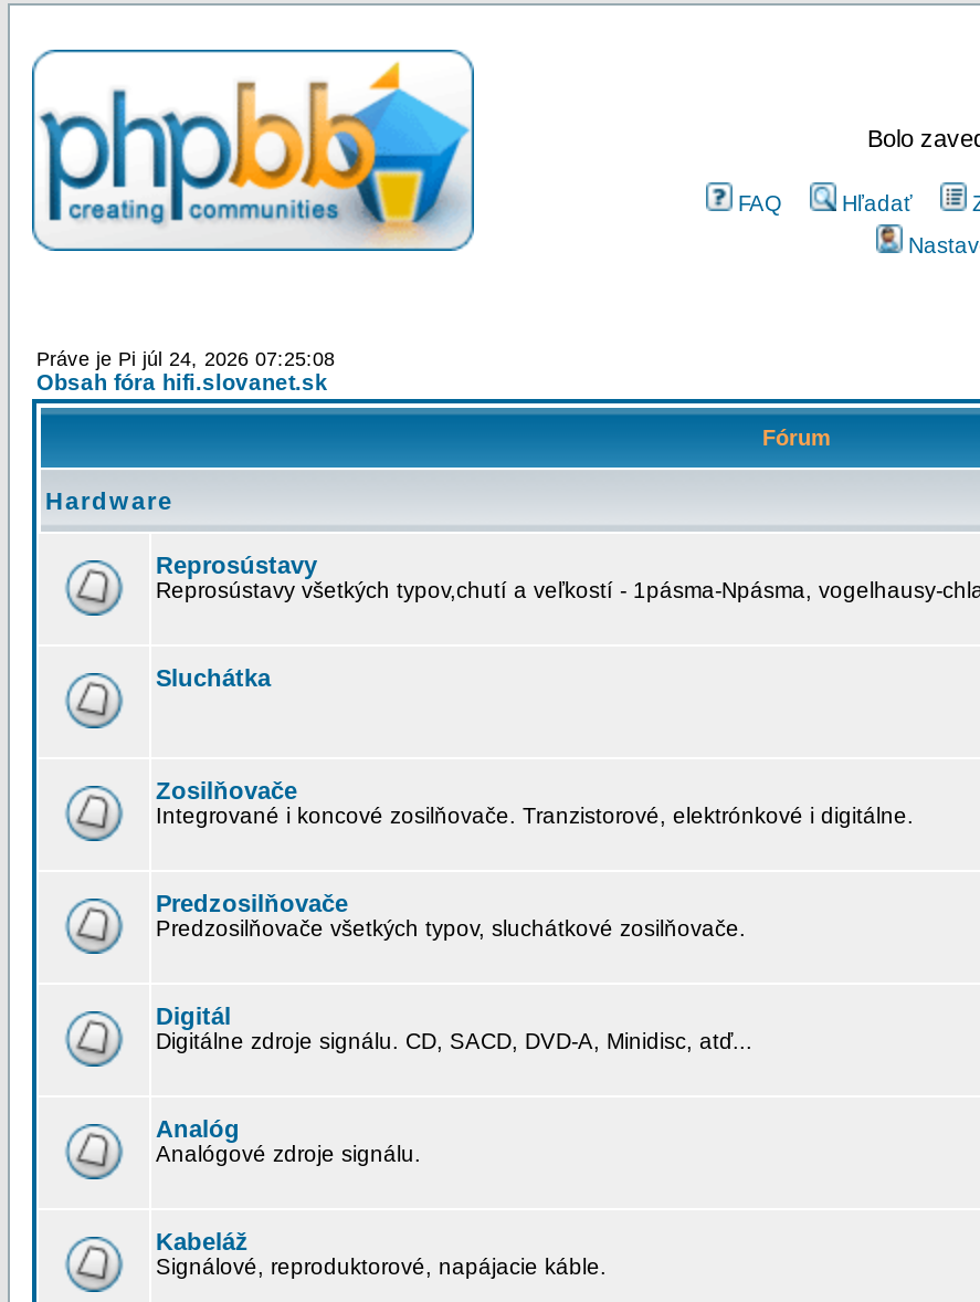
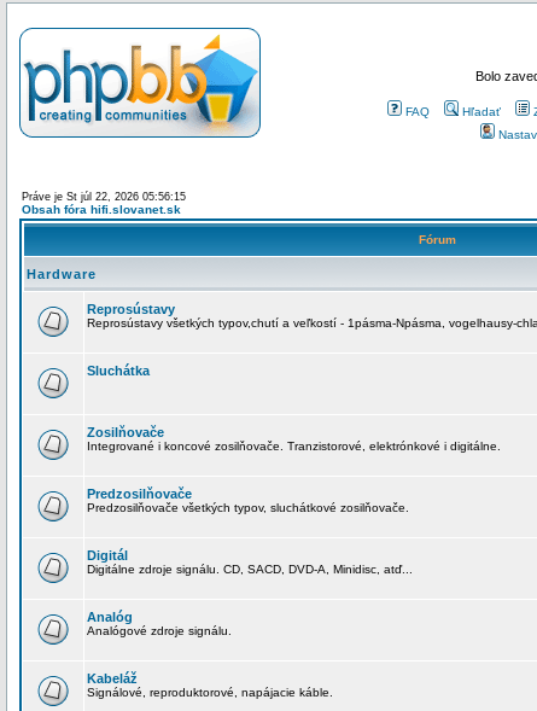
- Práve je Pi júl 24, 2026 07:25:08
+ Práve je St júl 22, 2026 05:56:15
